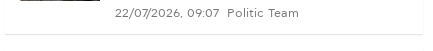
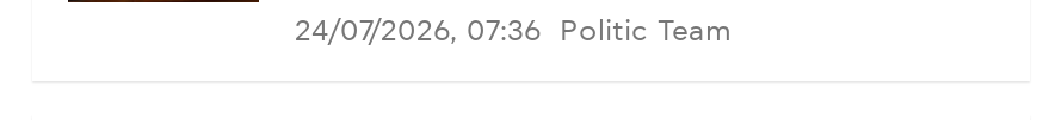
- 22/07/2026, 09:07 Politic Team
+ 24/07/2026, 07:36 Politic Team
